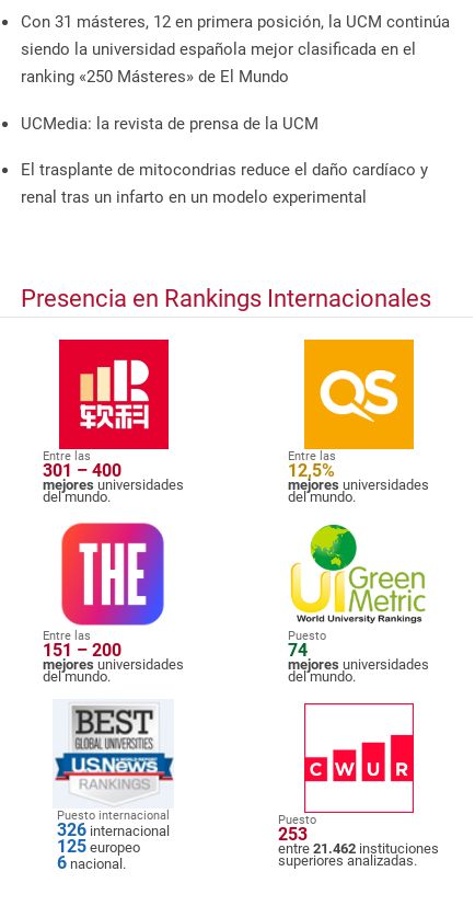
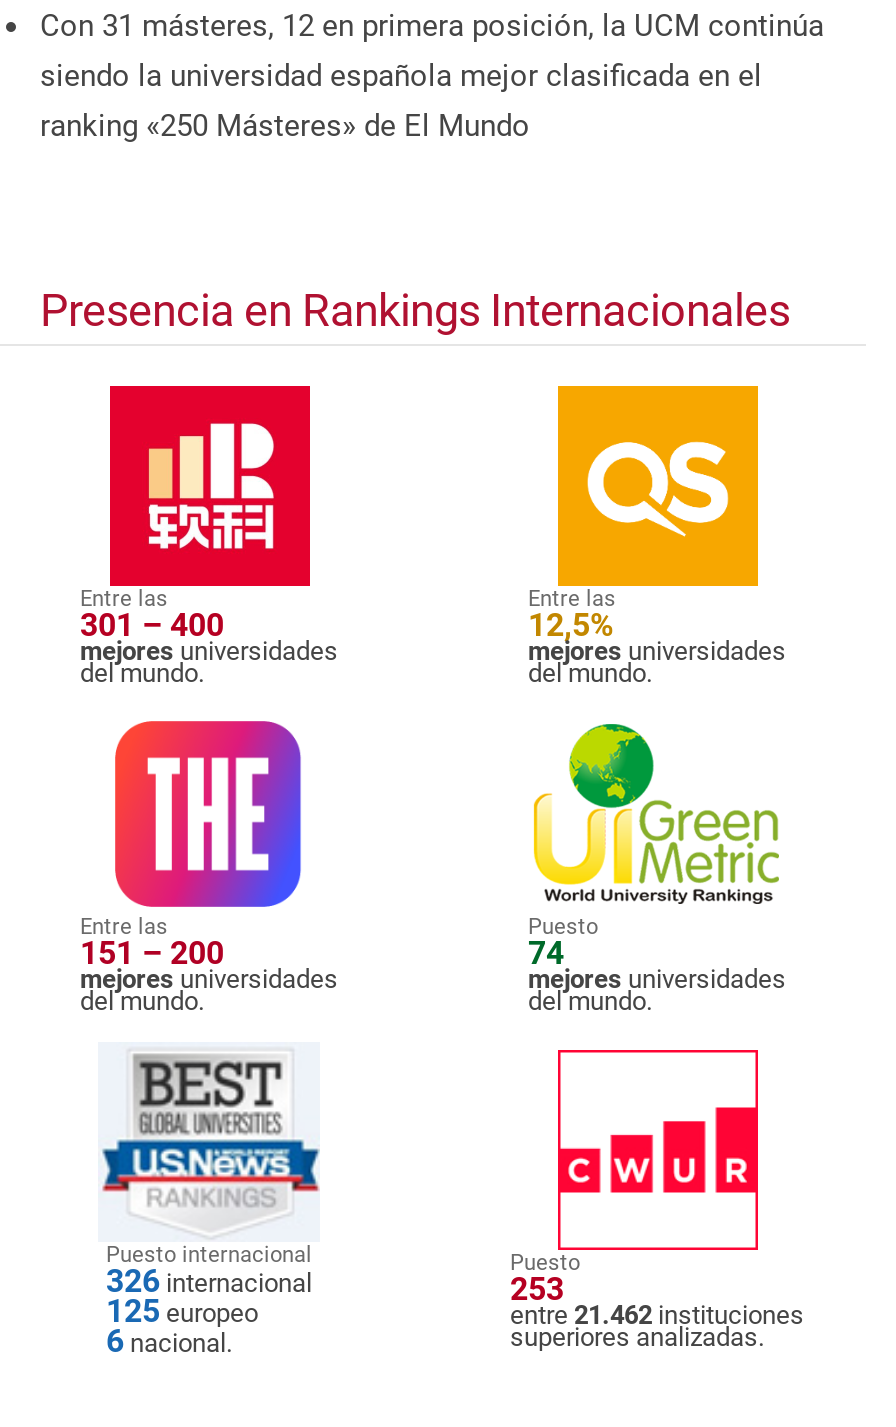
- UCMedia: la revista de prensa de la UCM
- El trasplante de mitocondrias reduce el daño cardíaco y
- renal tras un infarto en un modelo experimental
